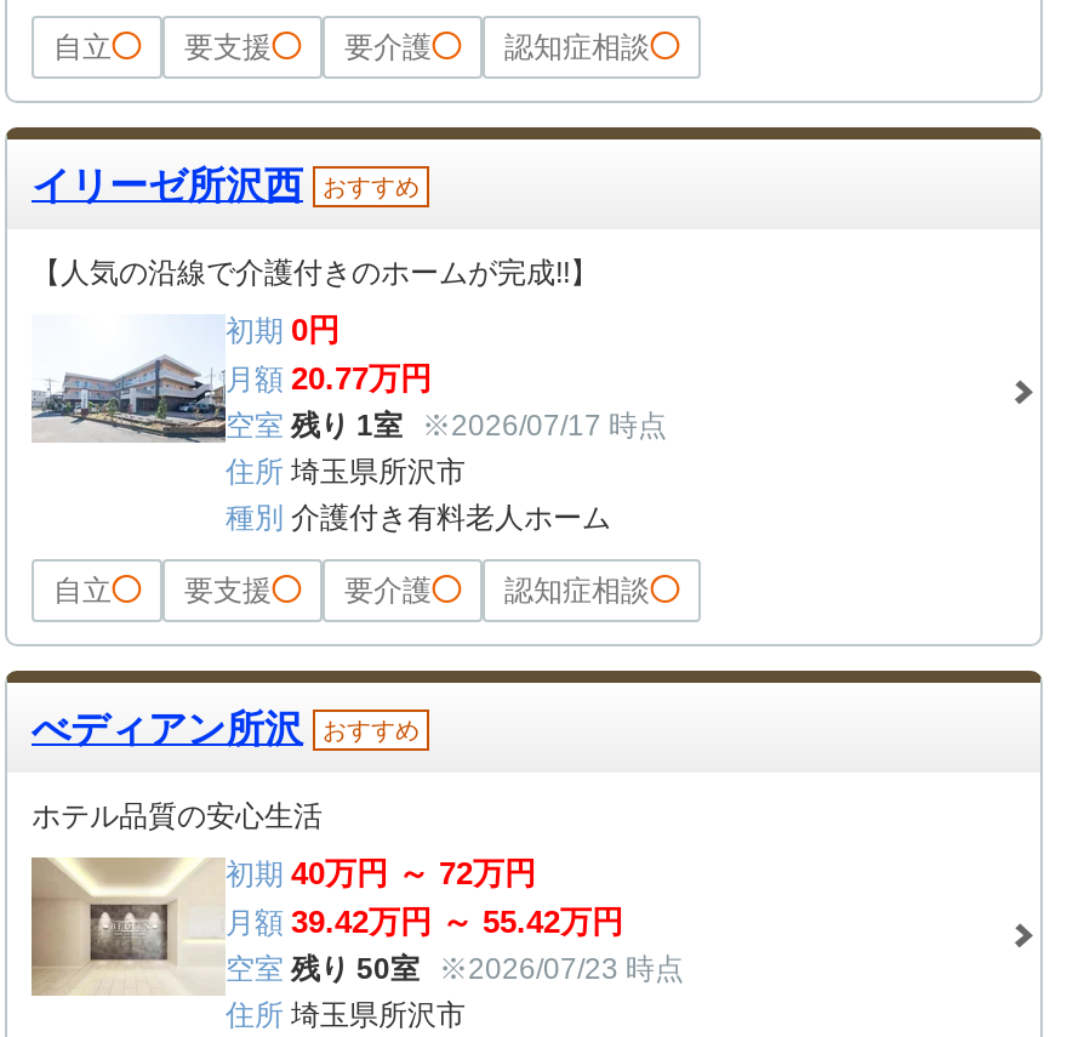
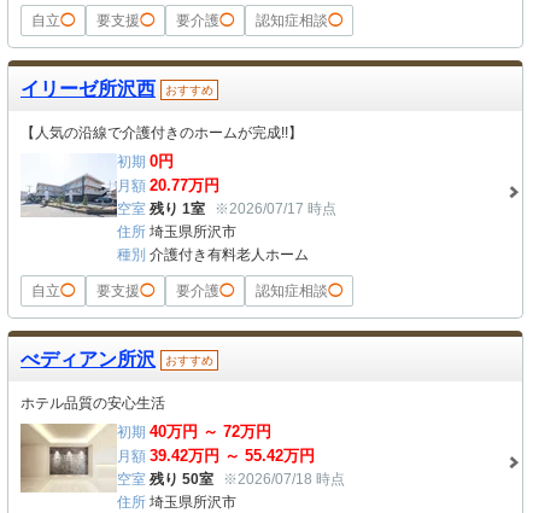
- 空室 残り 50室 ※2026/07/23 時点
+ 空室 残り 50室 ※2026/07/18 時点
